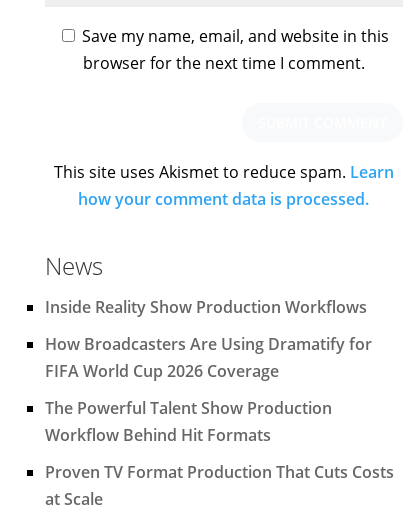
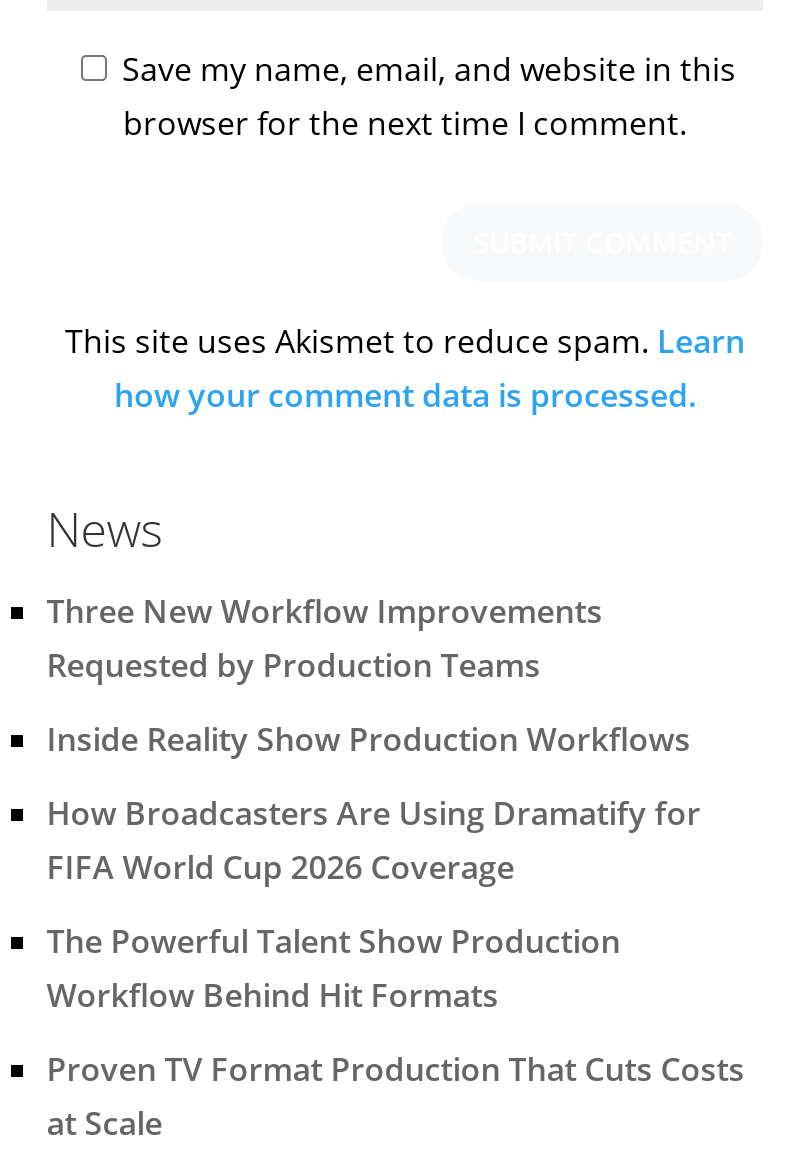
+ Three New Workflow Improvements
+ Requested by Production Teams
